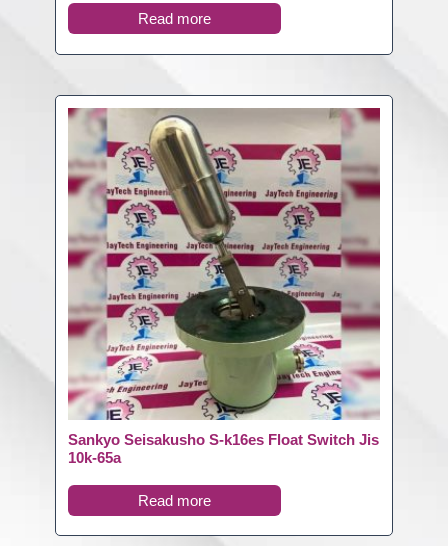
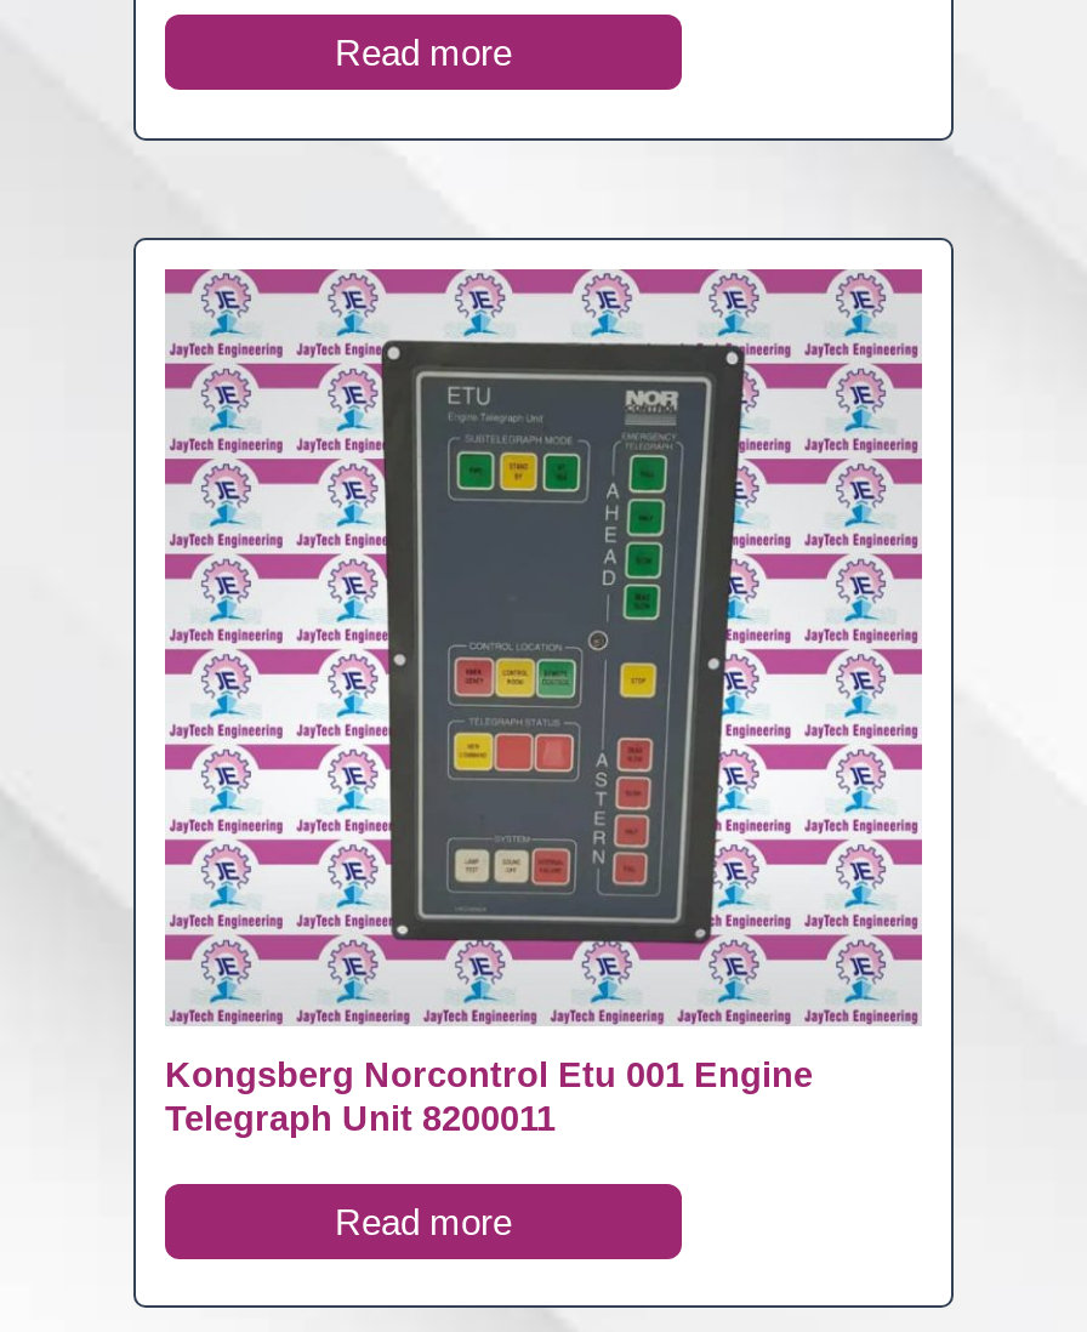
- [image]
- Sankyo Seisakusho S-k16es Float Switch Jis
- 10k-65a
+ [image]
+ Kongsberg Norcontrol Etu 001 Engine
+ Telegraph Unit 8200011
